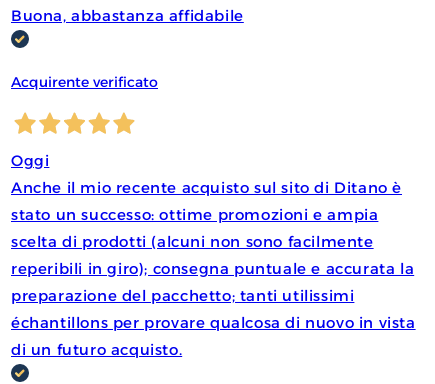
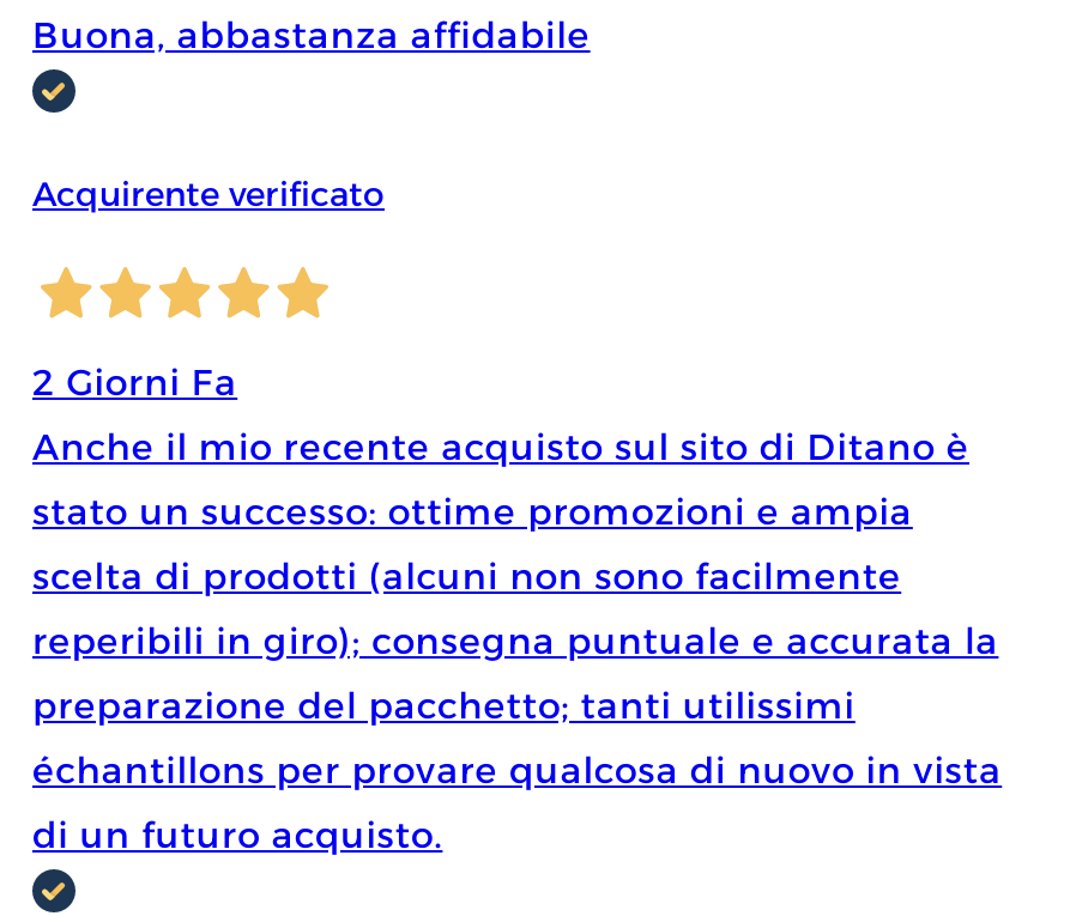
- Oggi
+ 2 Giorni Fa
